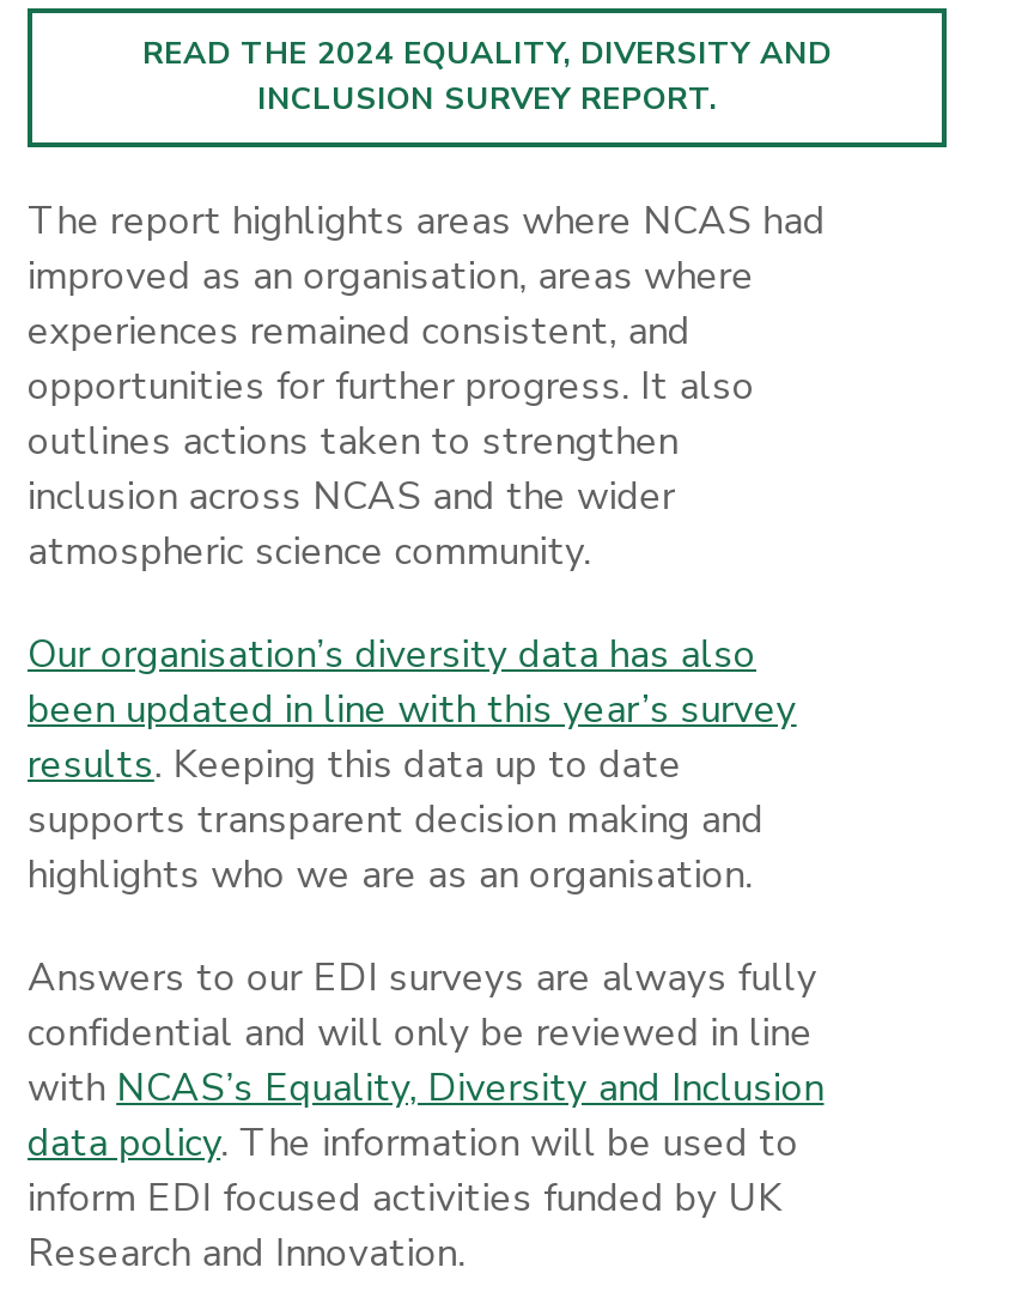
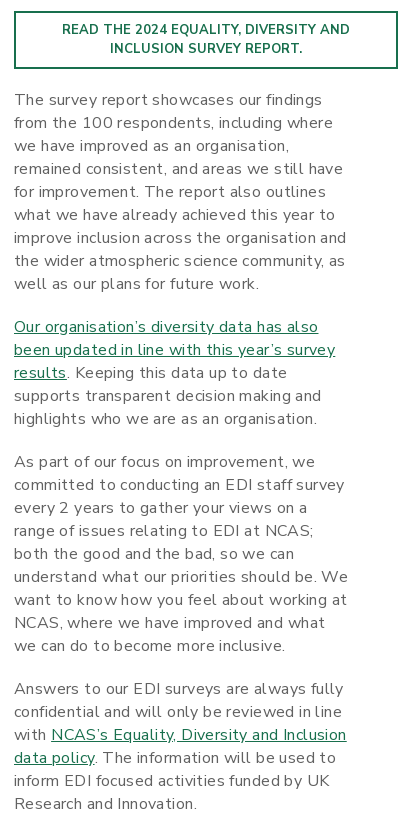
- The report highlights areas where NCAS had
- improved as an organisation, areas where
- experiences remained consistent, and
- opportunities for further progress. It also
- outlines actions taken to strengthen
- inclusion across NCAS and the wider
- atmospheric science community.
+ The survey report showcases our findings
+ from the 100 respondents, including where
+ we have improved as an organisation,
+ remained consistent, and areas we still have
+ for improvement. The report also outlines
+ what we have already achieved this year to
+ improve inclusion across the organisation and
+ the wider atmospheric science community, as
+ well as our plans for future work.

+ As part of our focus on improvement, we
+ committed to conducting an EDI staff survey
+ every 2 years to gather your views on a
+ range of issues relating to EDI at NCAS;
+ both the good and the bad, so we can
+ understand what our priorities should be. We
+ want to know how you feel about working at
+ NCAS, where we have improved and what
+ we can do to become more inclusive.
